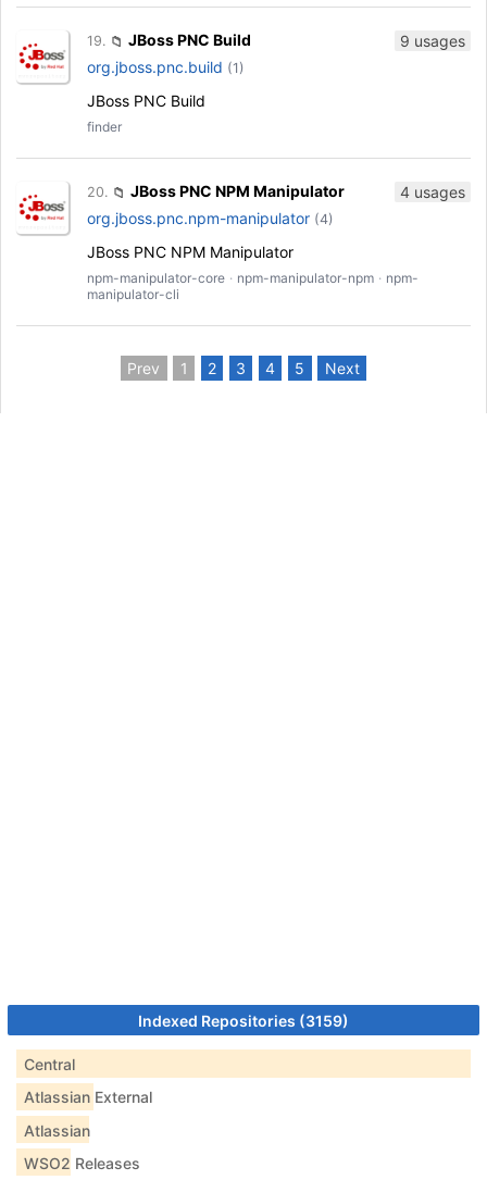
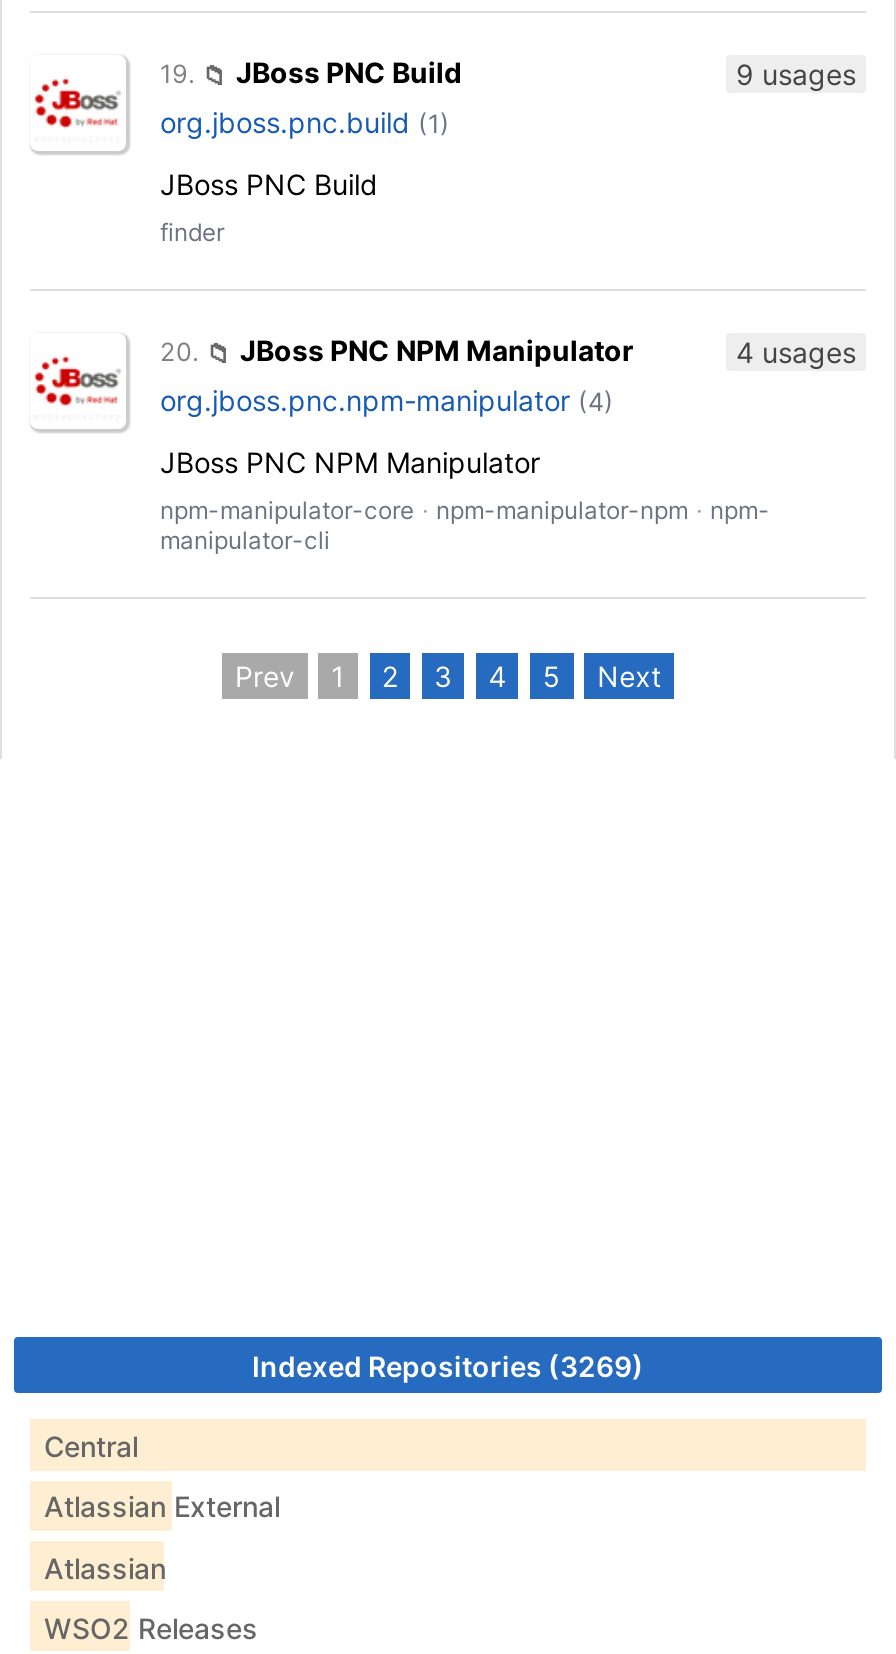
- Indexed Repositories (3159)
+ Indexed Repositories (3269)
